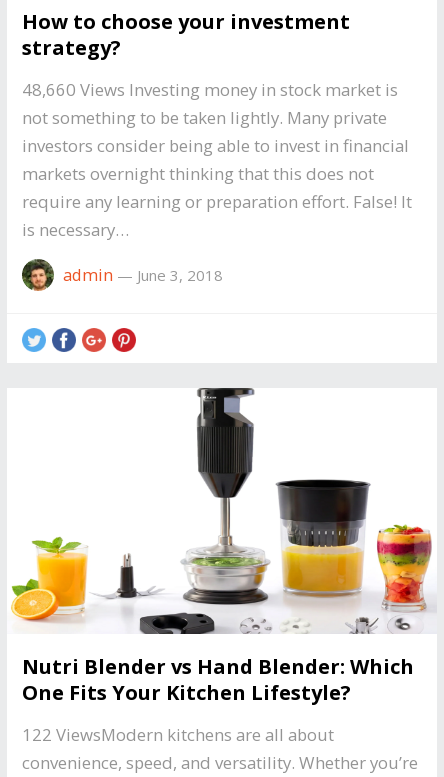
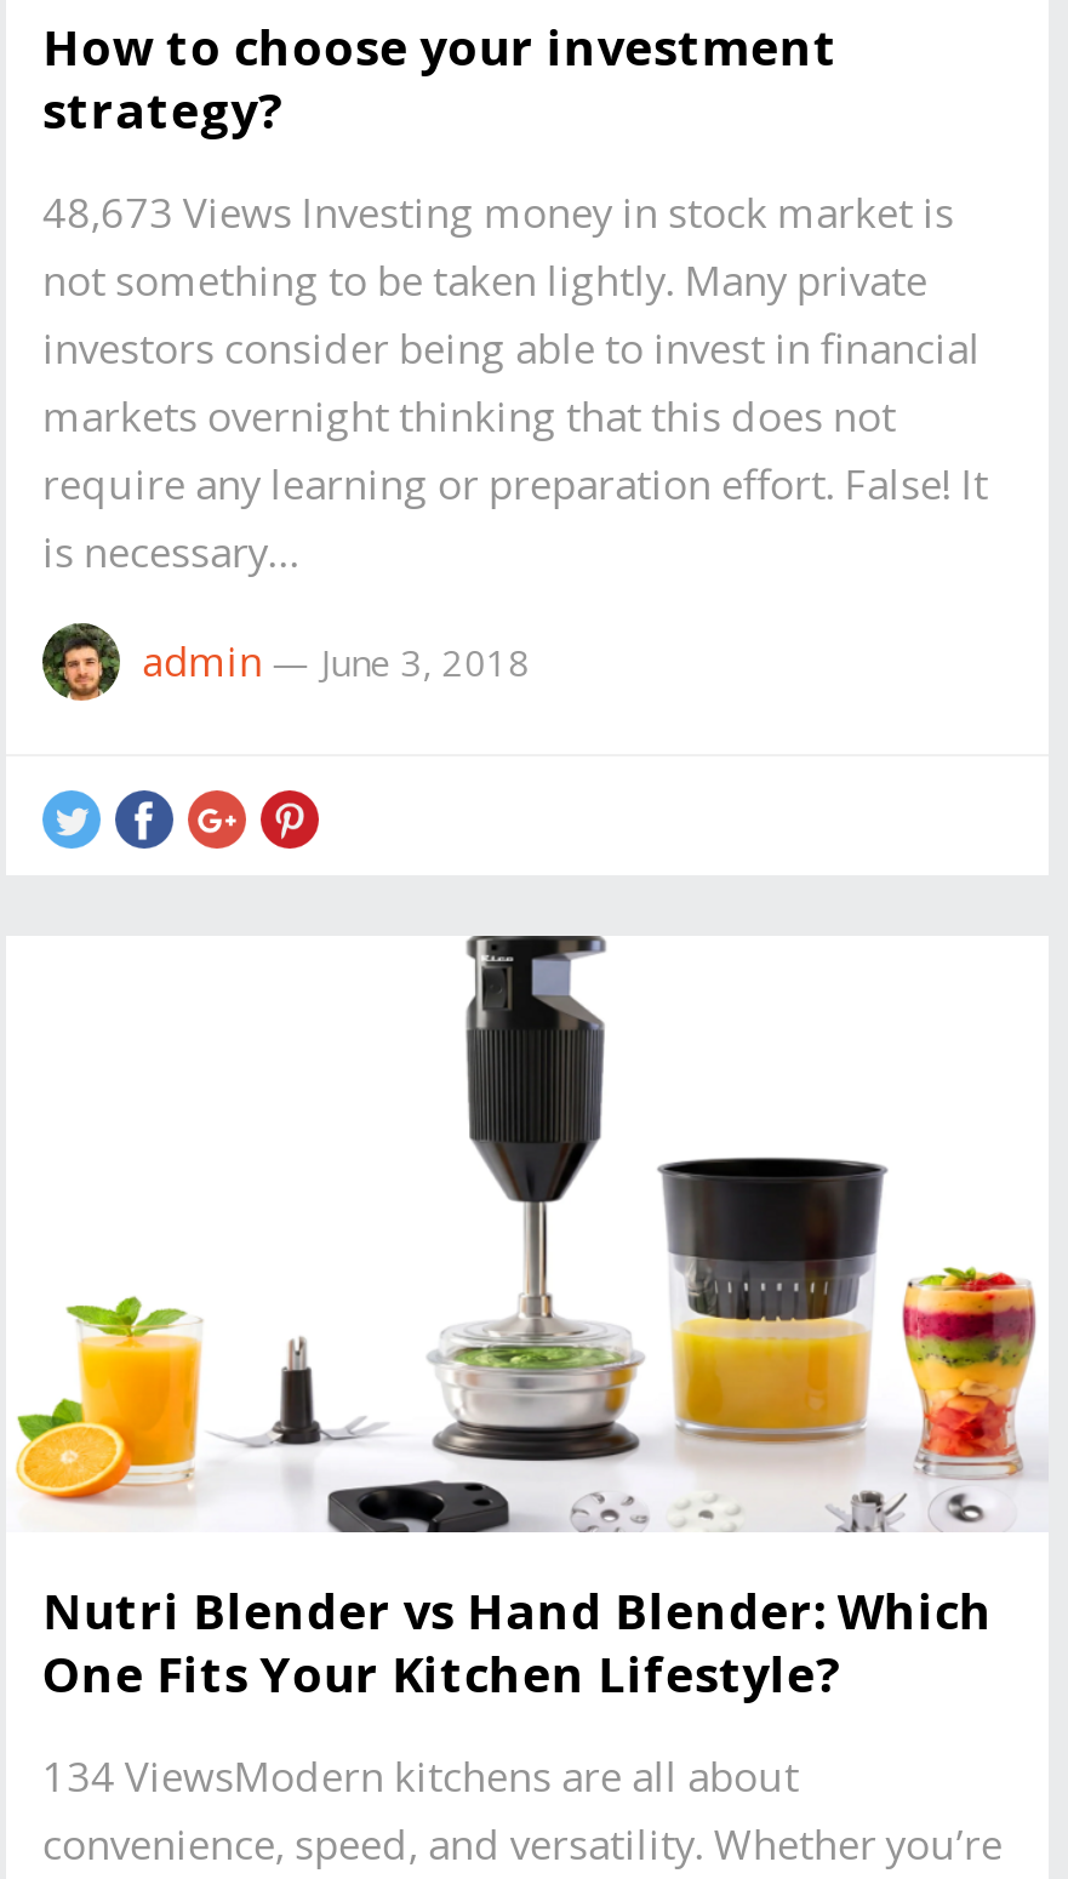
- 48,660 Views Investing money in stock market is
+ 48,673 Views Investing money in stock market is

- 122 ViewsModern kitchens are all about
+ 134 ViewsModern kitchens are all about
